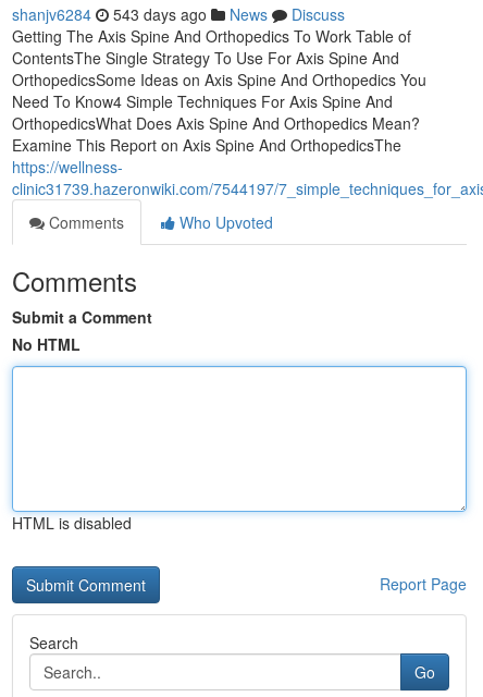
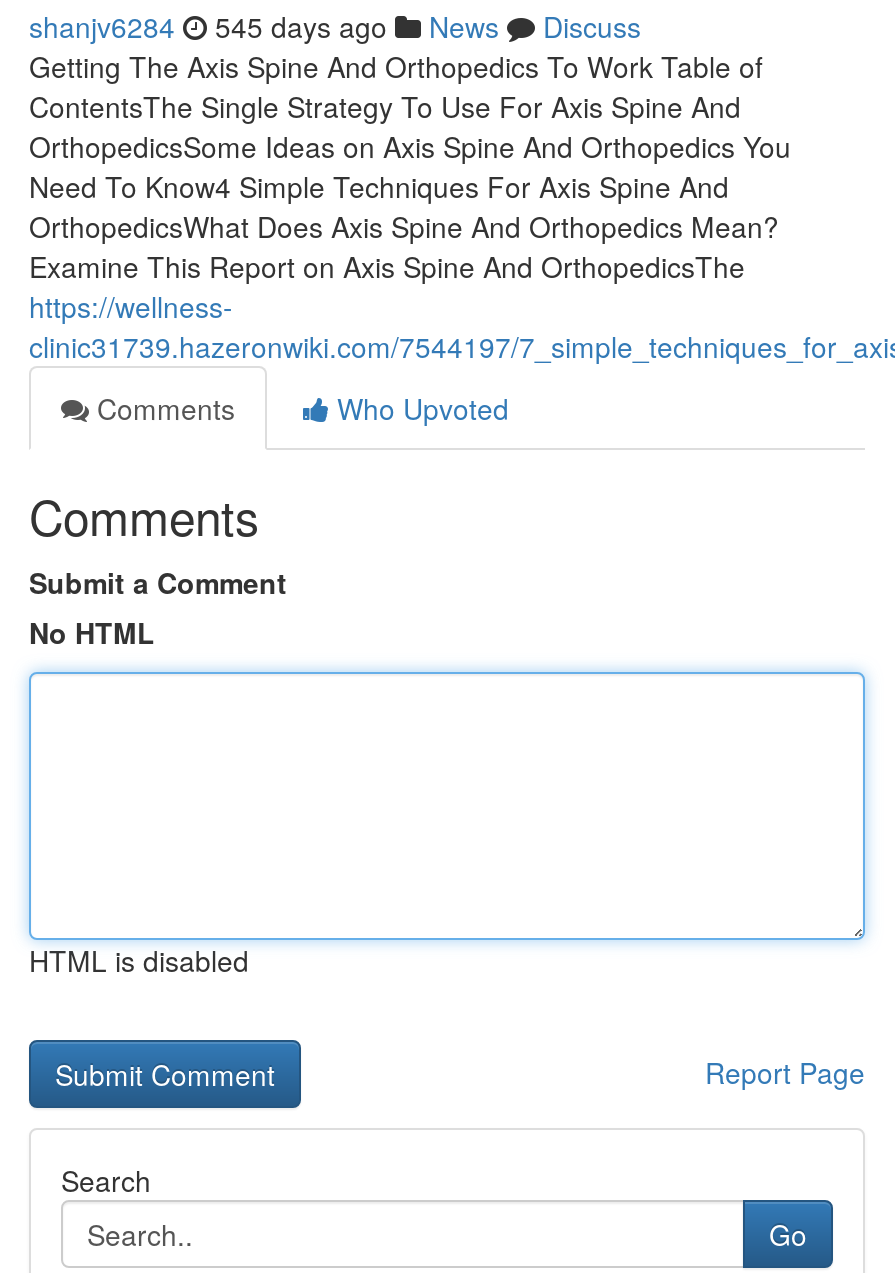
- shanjv6284 543 days ago News Discuss
+ shanjv6284 545 days ago News Discuss
